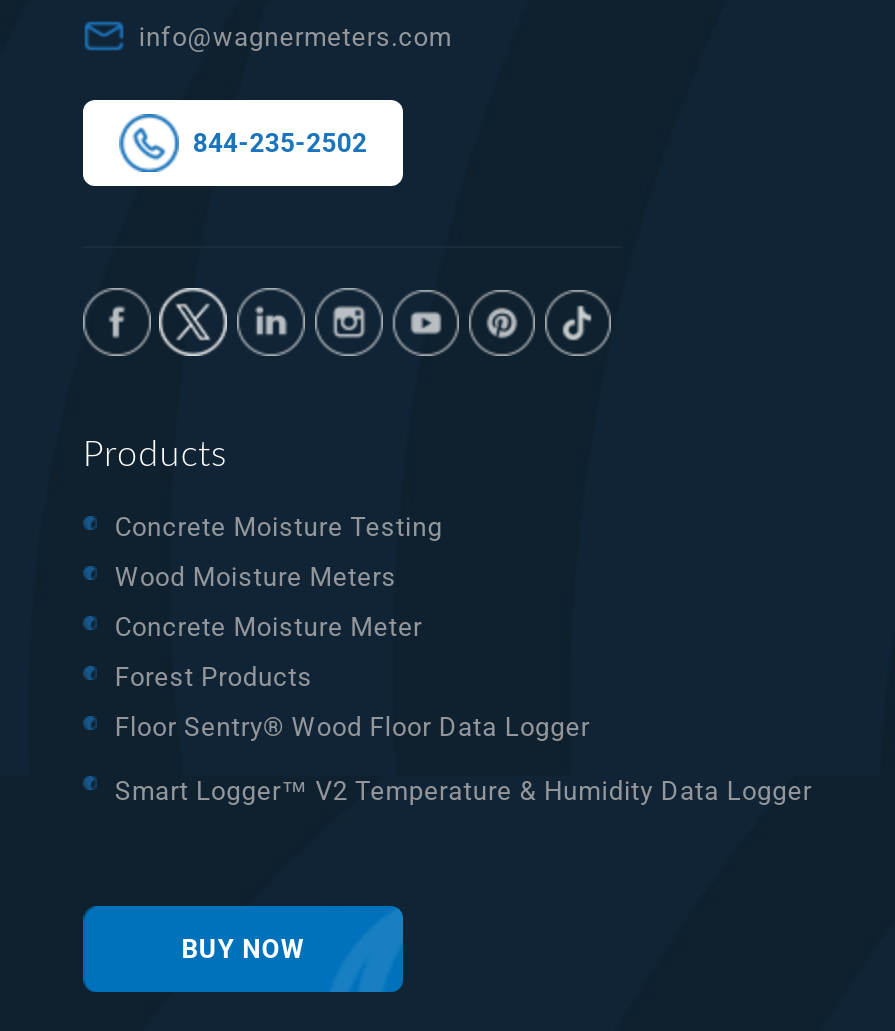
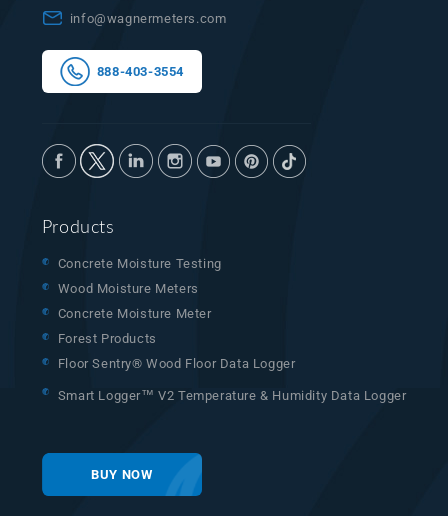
- 844-235-2502
+ 888-403-3554
